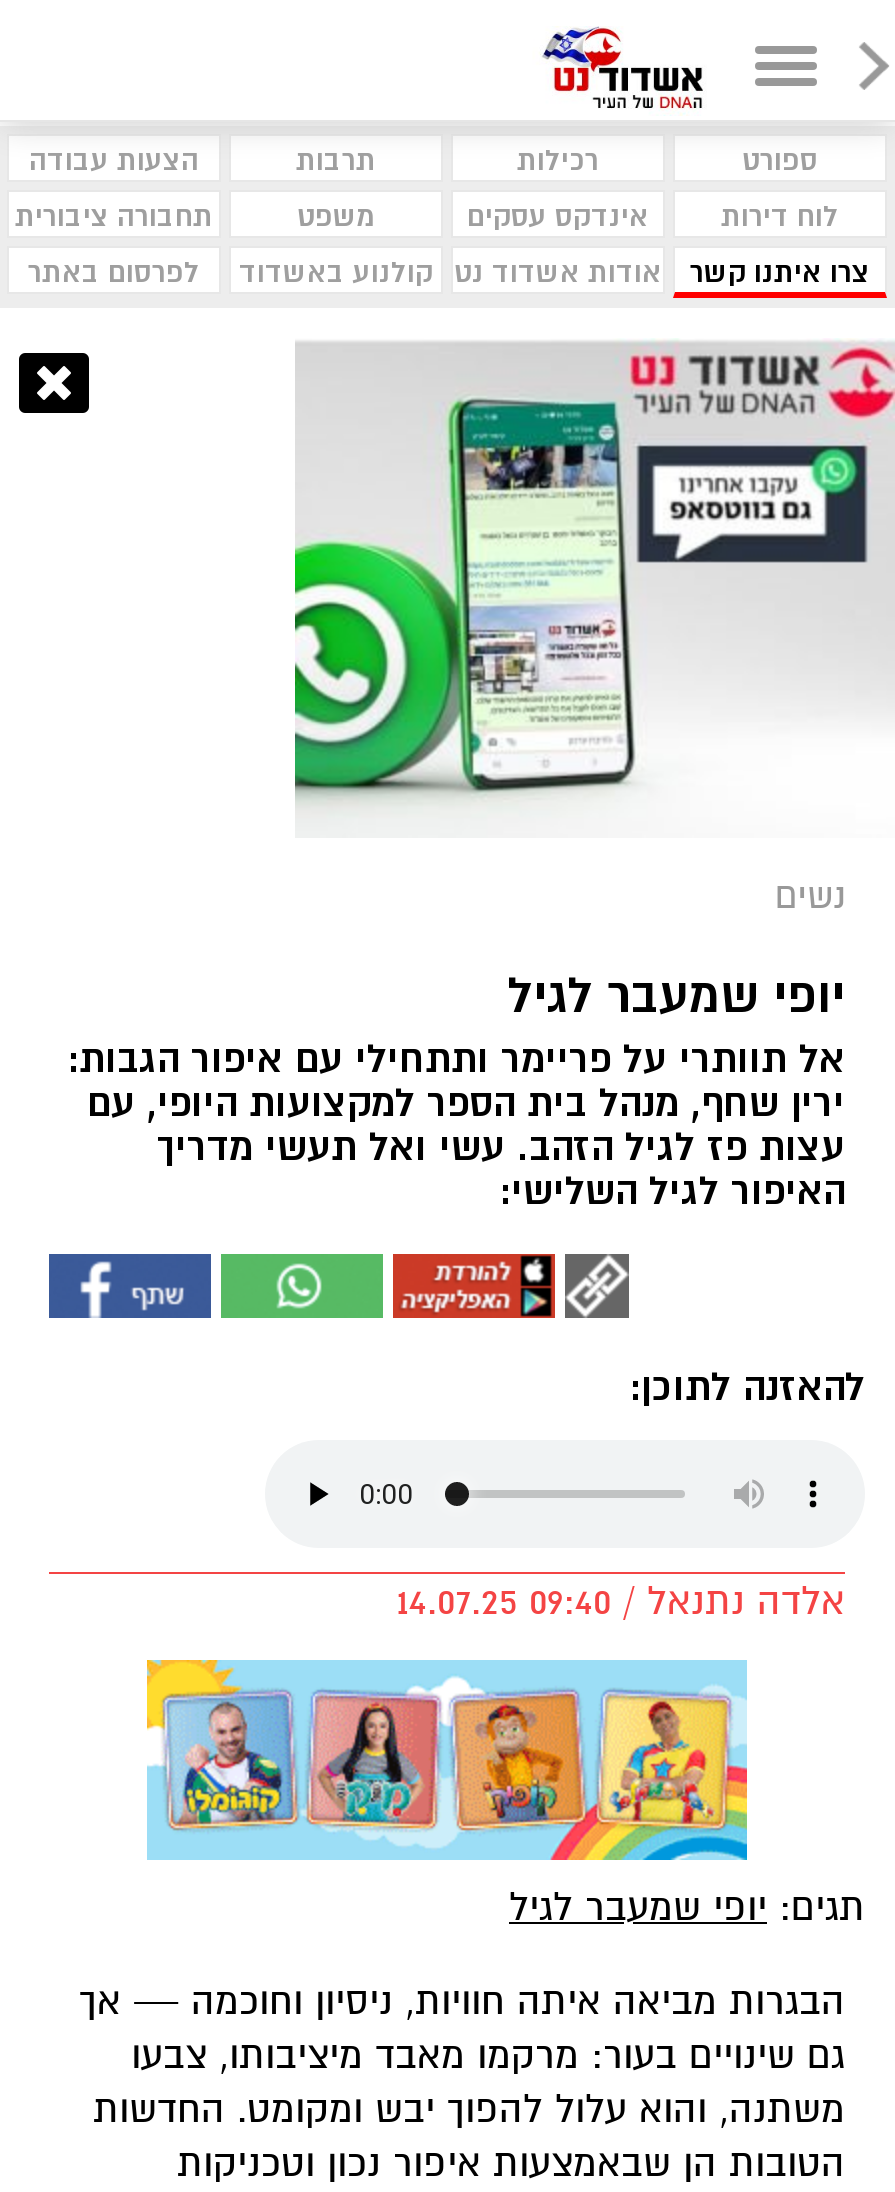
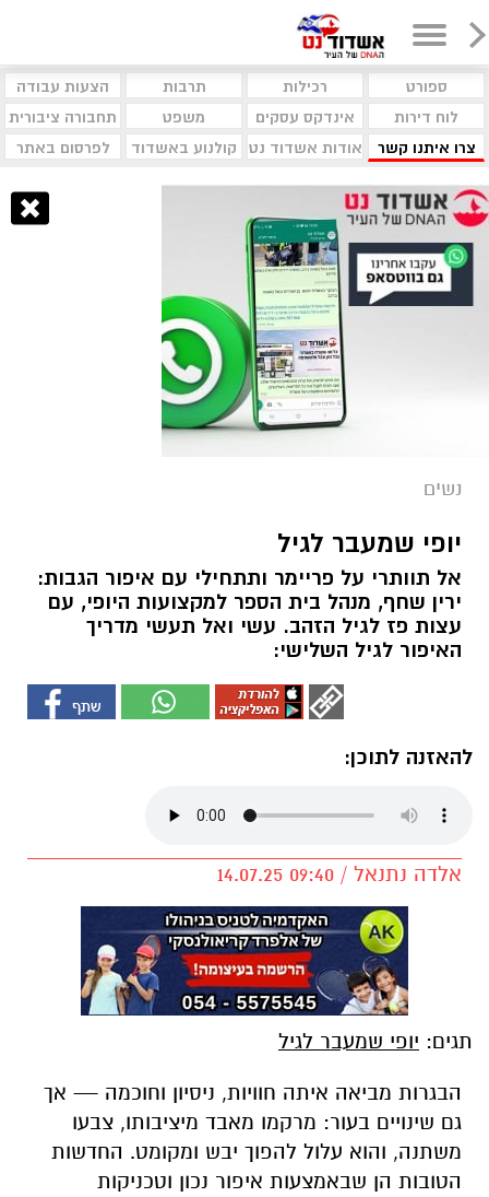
- [image]
+ [image]
